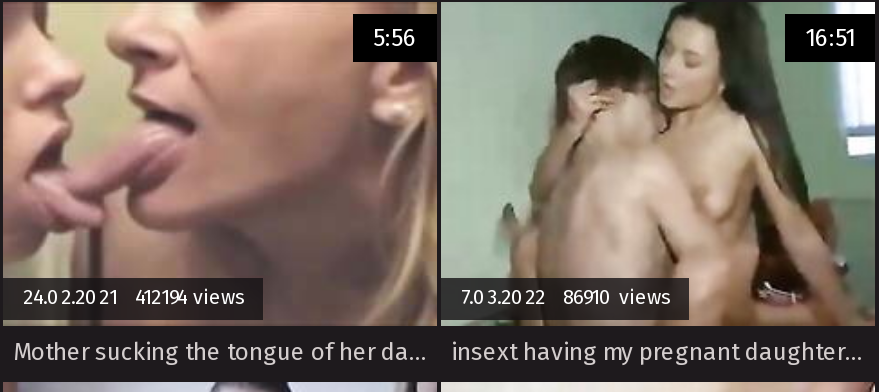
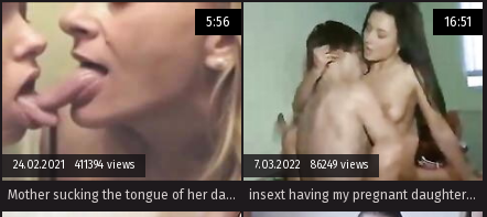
- 24.02.2021 412194 views
+ 24.02.2021 411394 views

- 7.03.2022 86910 views
+ 7.03.2022 86249 views
